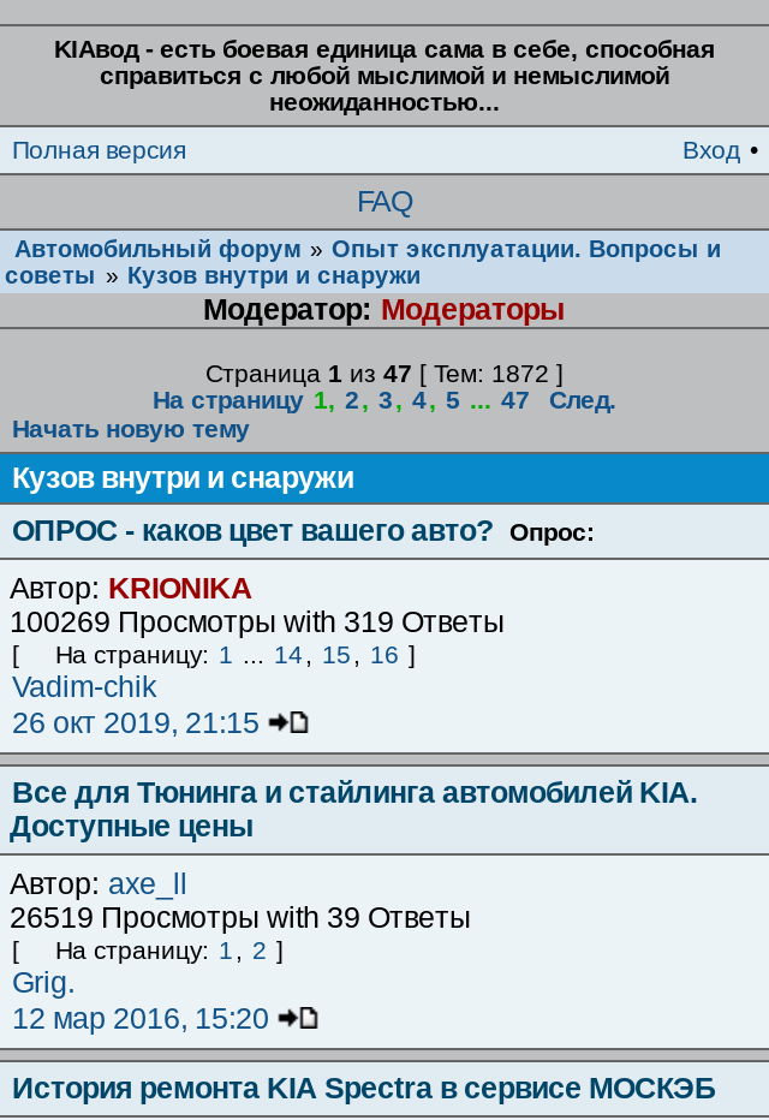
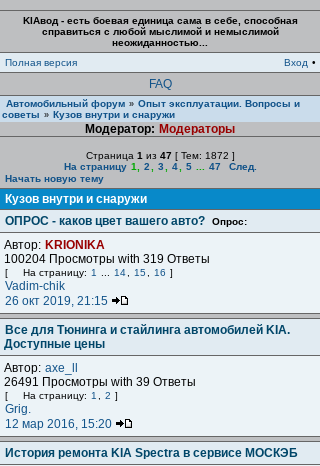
- 100269 Просмотры with 319 Ответы
+ 100204 Просмотры with 319 Ответы

- 26519 Просмотры with 39 Ответы
+ 26491 Просмотры with 39 Ответы
